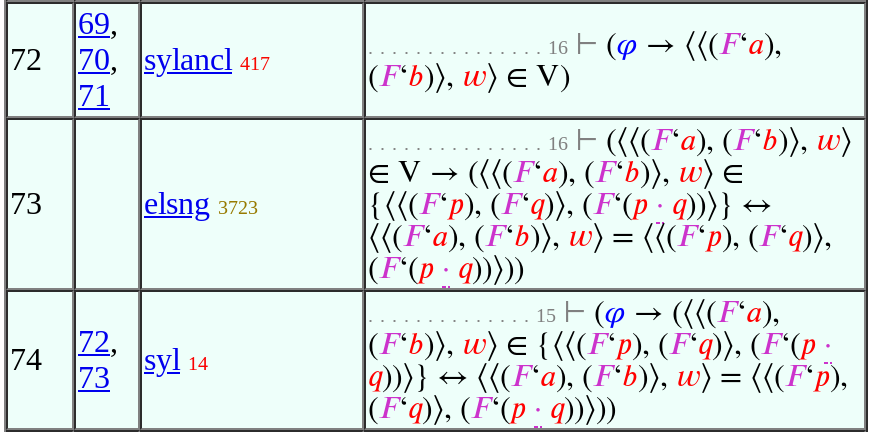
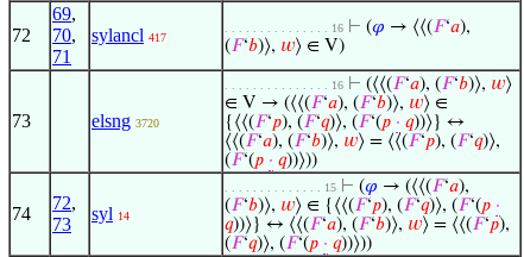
- elsng 3723
+ elsng 3720
